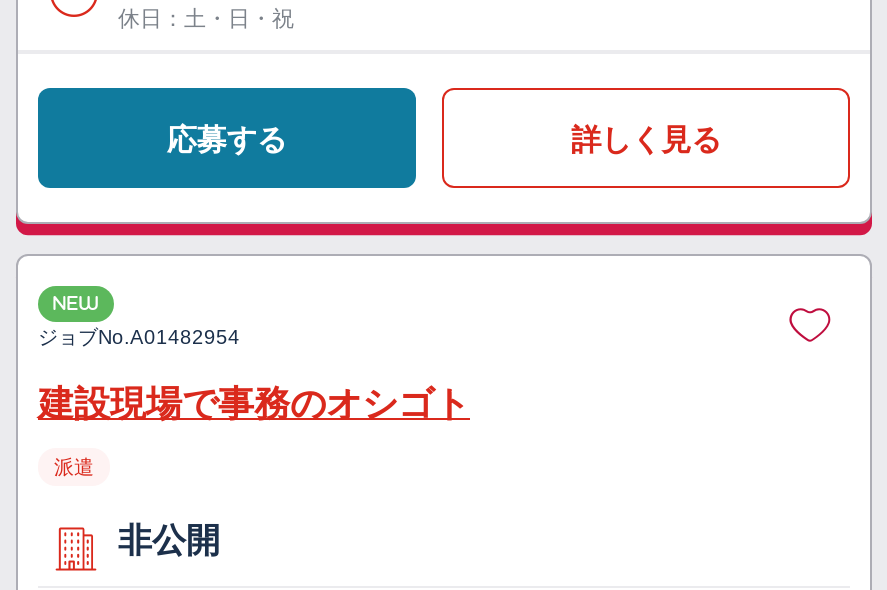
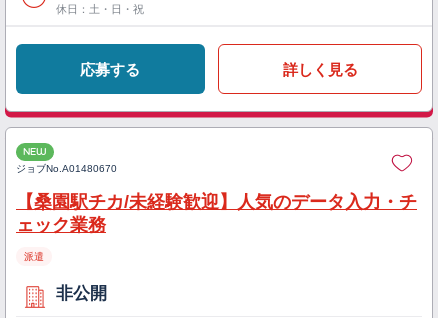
- ジョブNo. A01482954
+ ジョブNo. A01480670

- 建設現場で事務のオシゴト
+ 【桑園駅チカ/未経験歓迎】人気のデータ入力・チ
+ ェック業務
